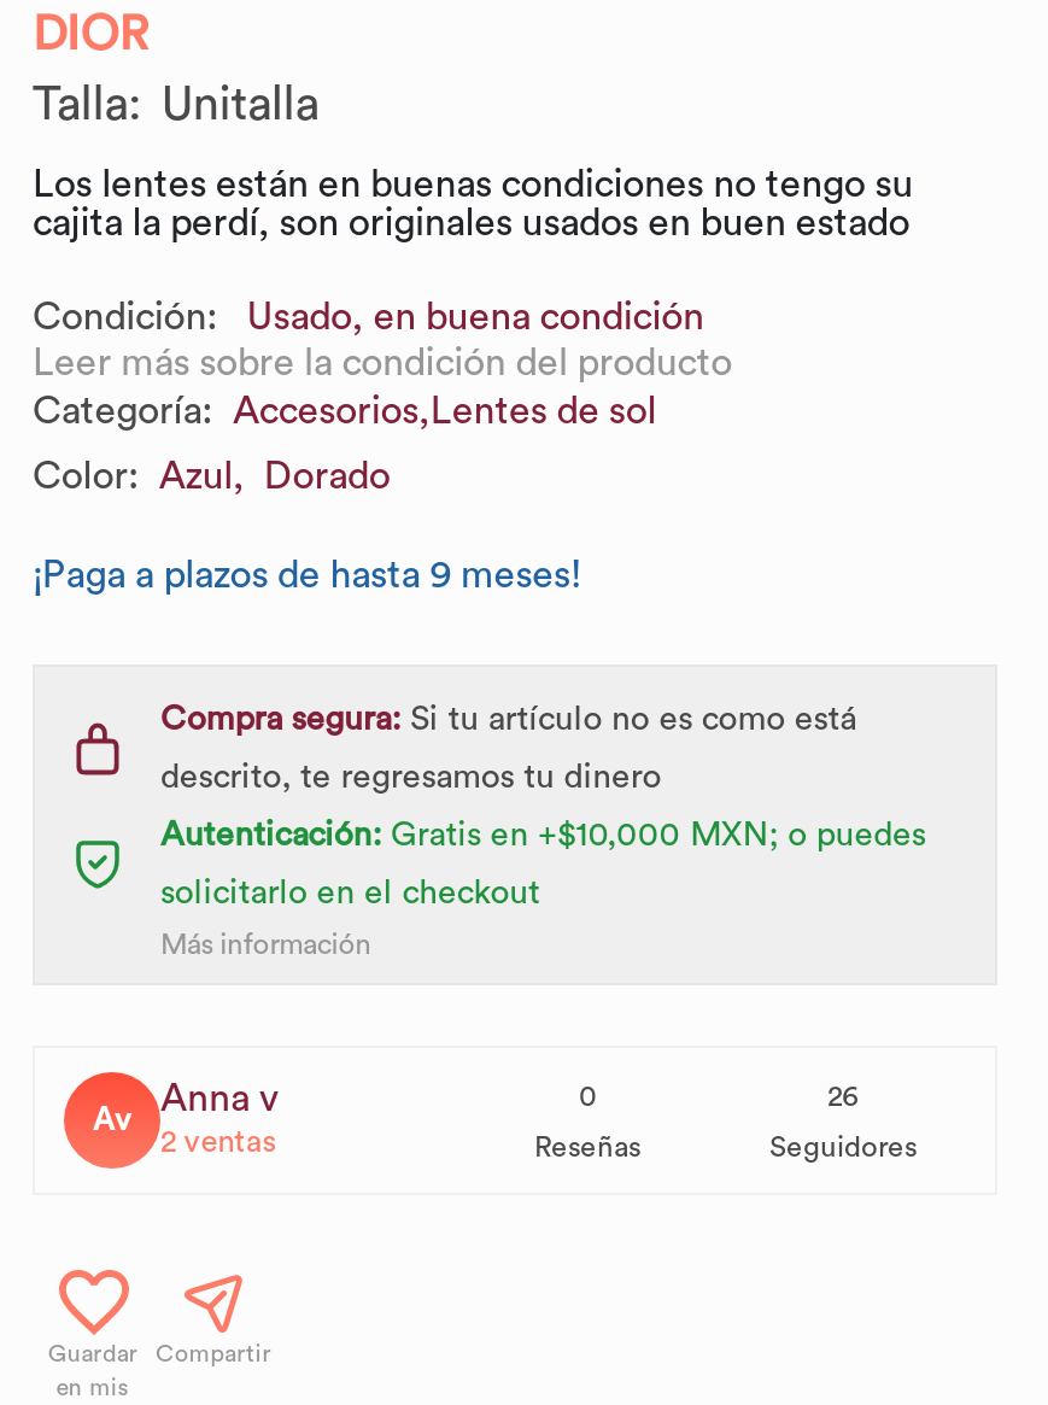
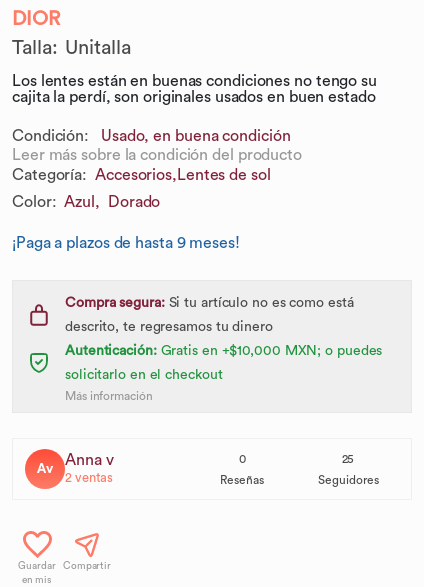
- 26
+ 25
